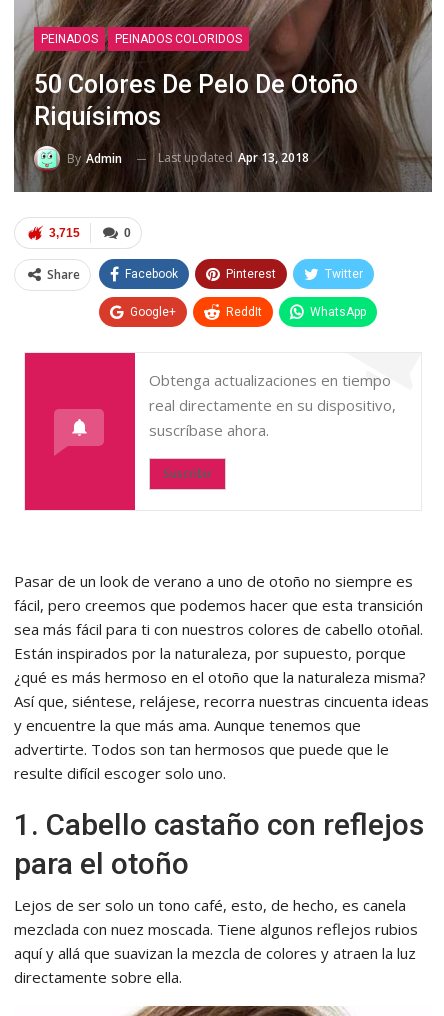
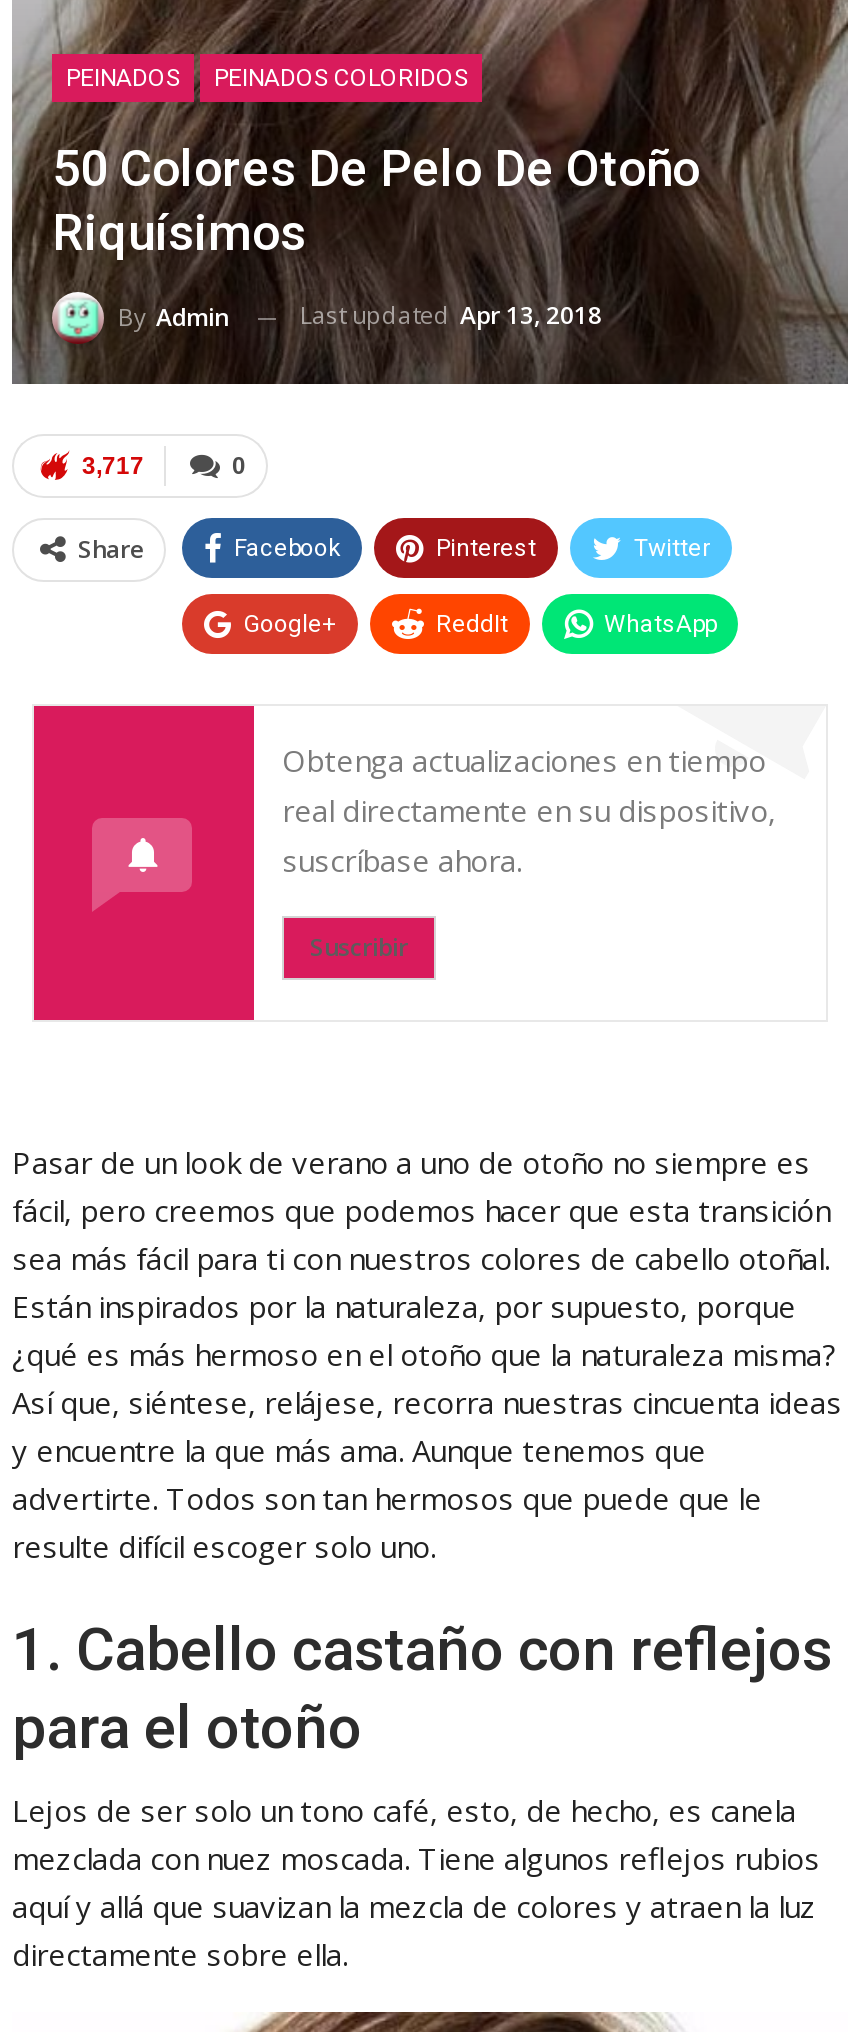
- 3,715
+ 3,717
